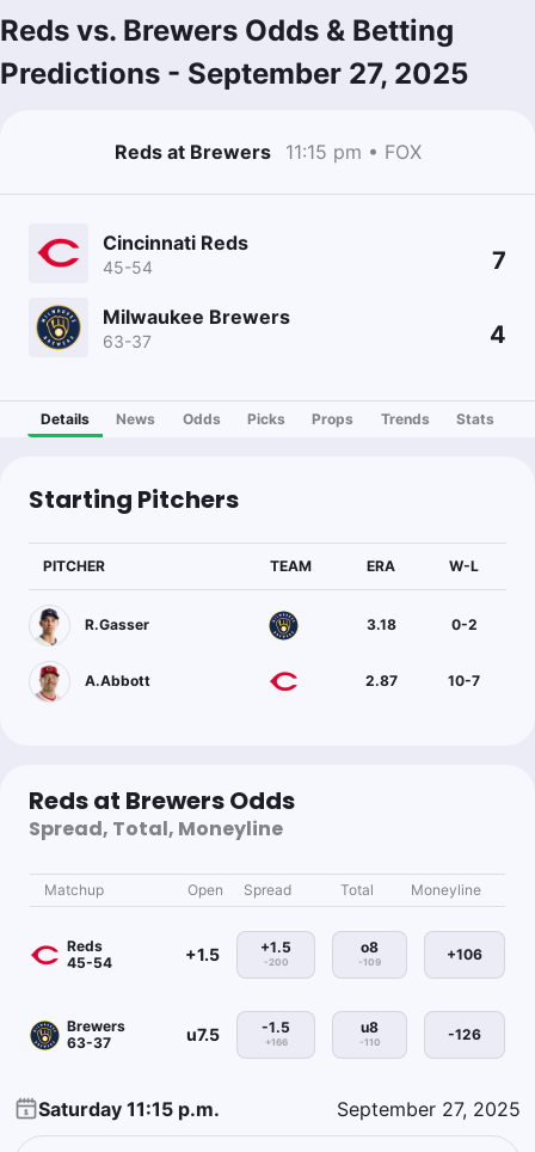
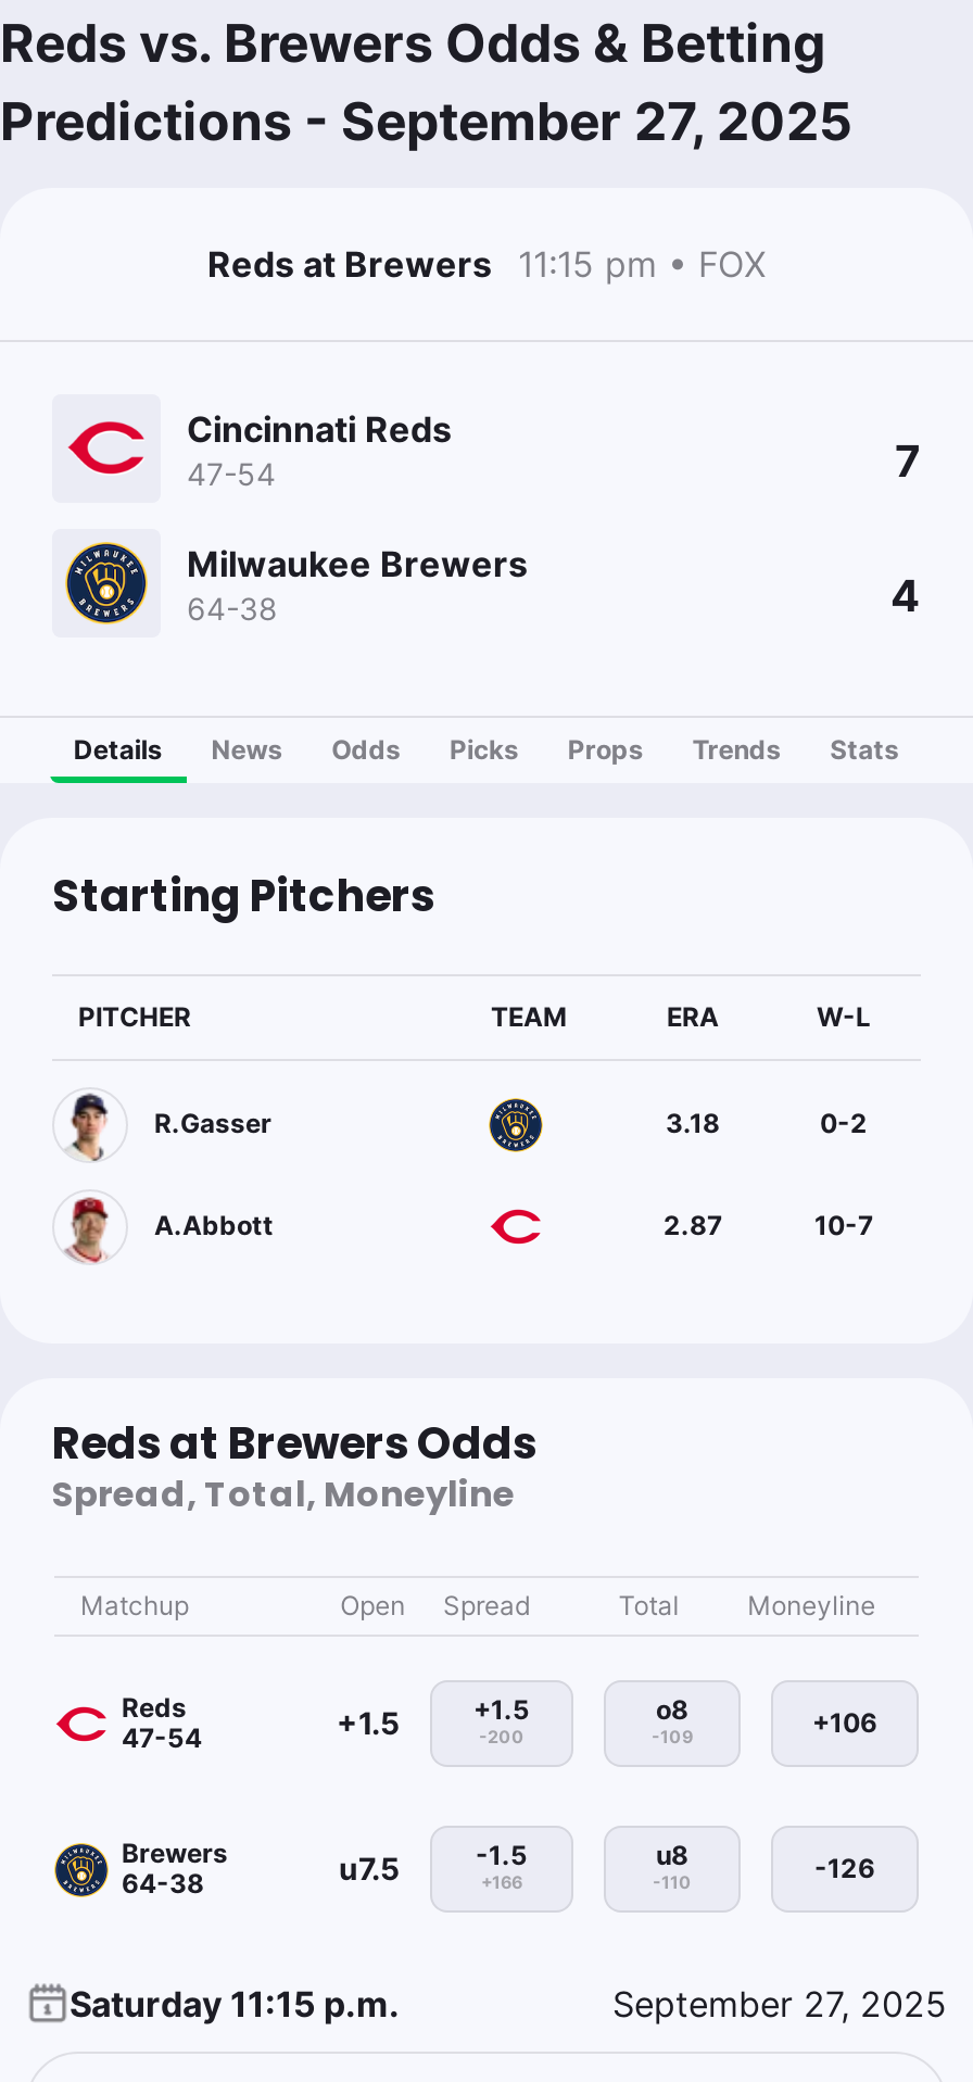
- 45-54
+ 47-54

- 63-37
+ 64-38

- 45-54
+ 47-54

- 63-37
+ 64-38
